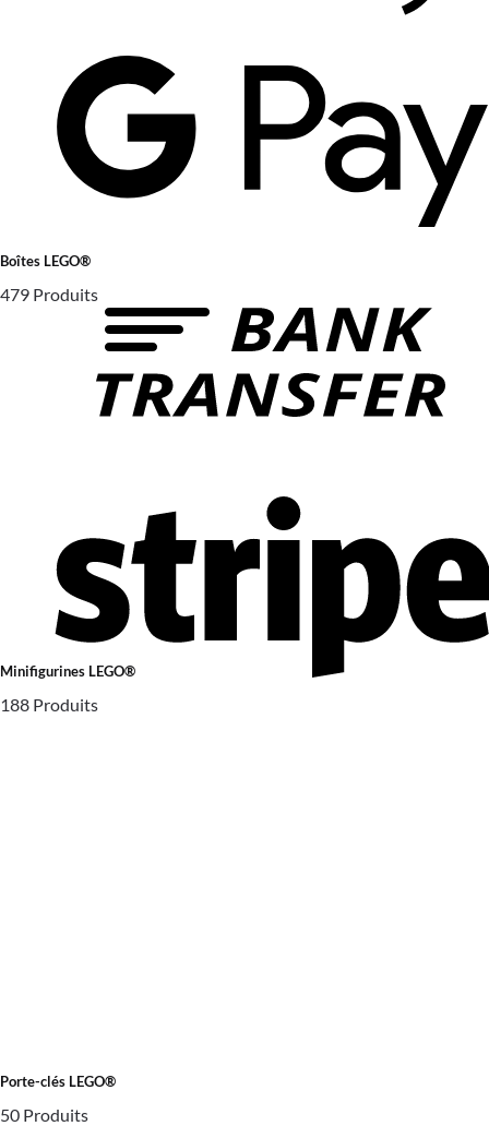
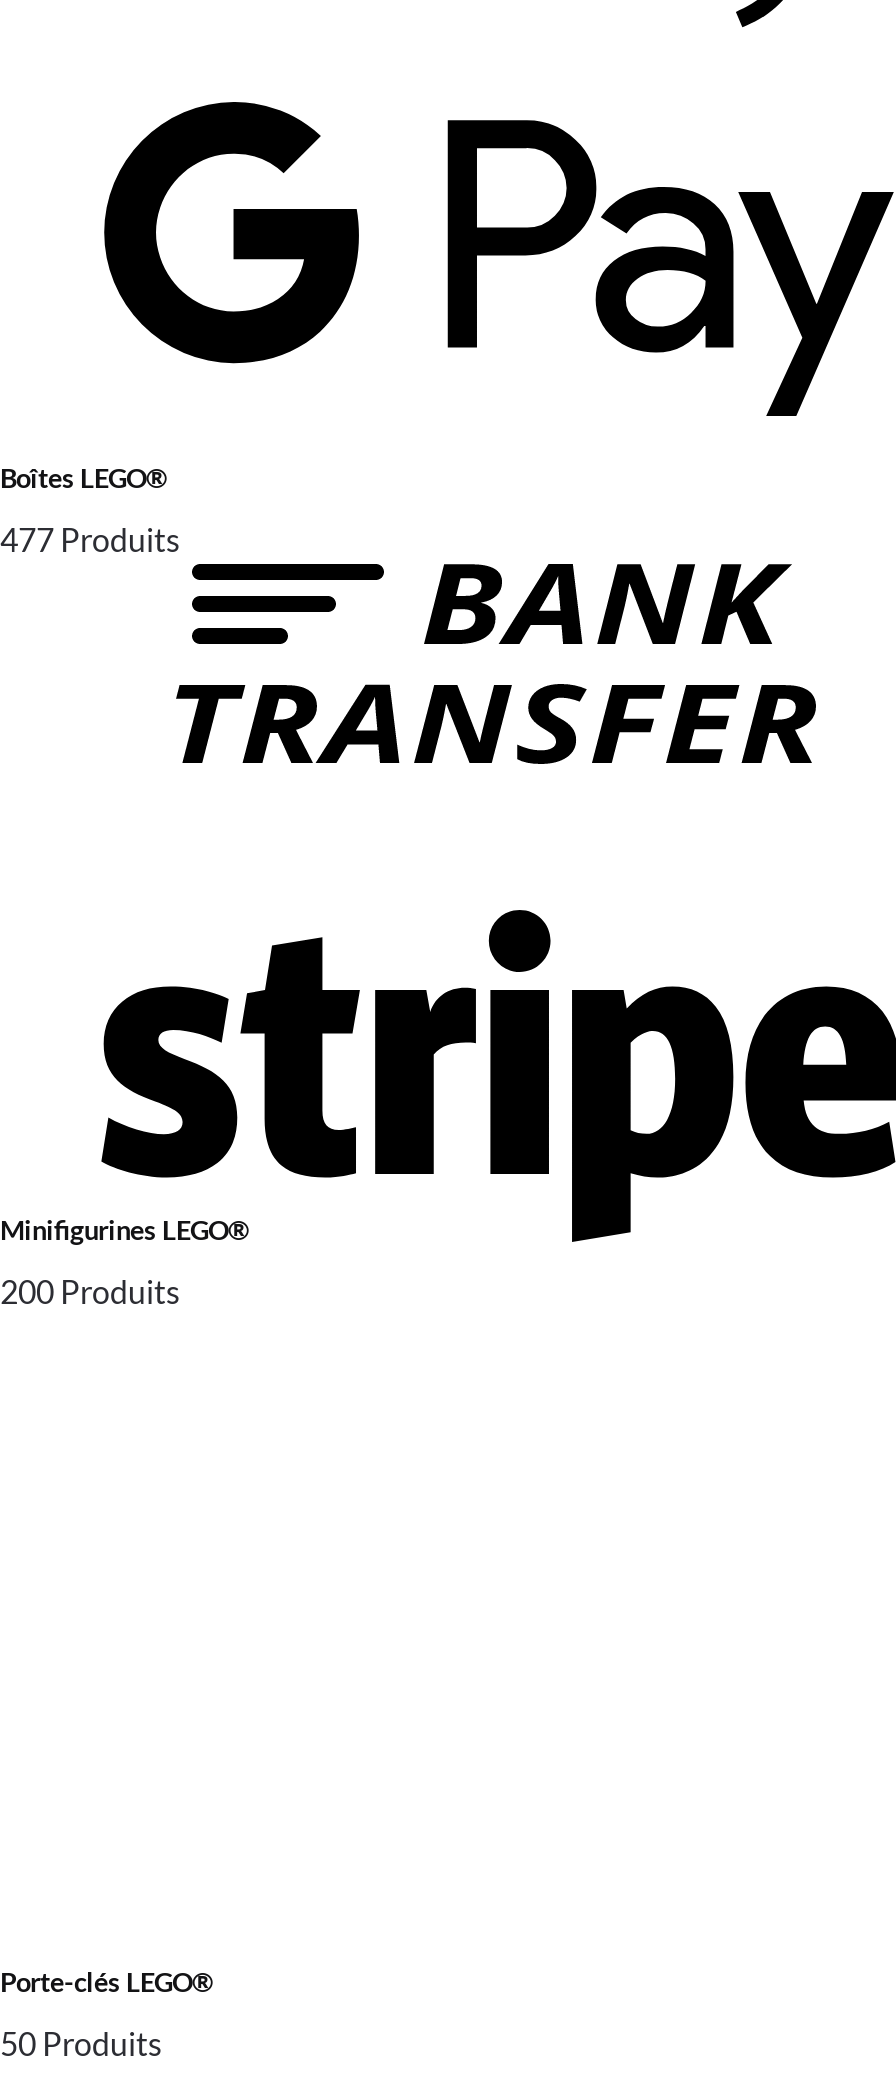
- 479 Produits
+ 477 Produits

- 188 Produits
+ 200 Produits
